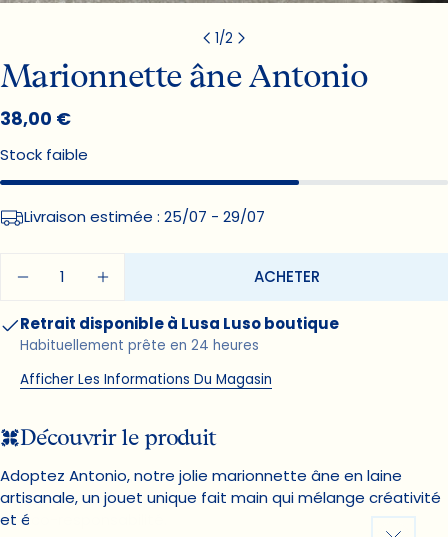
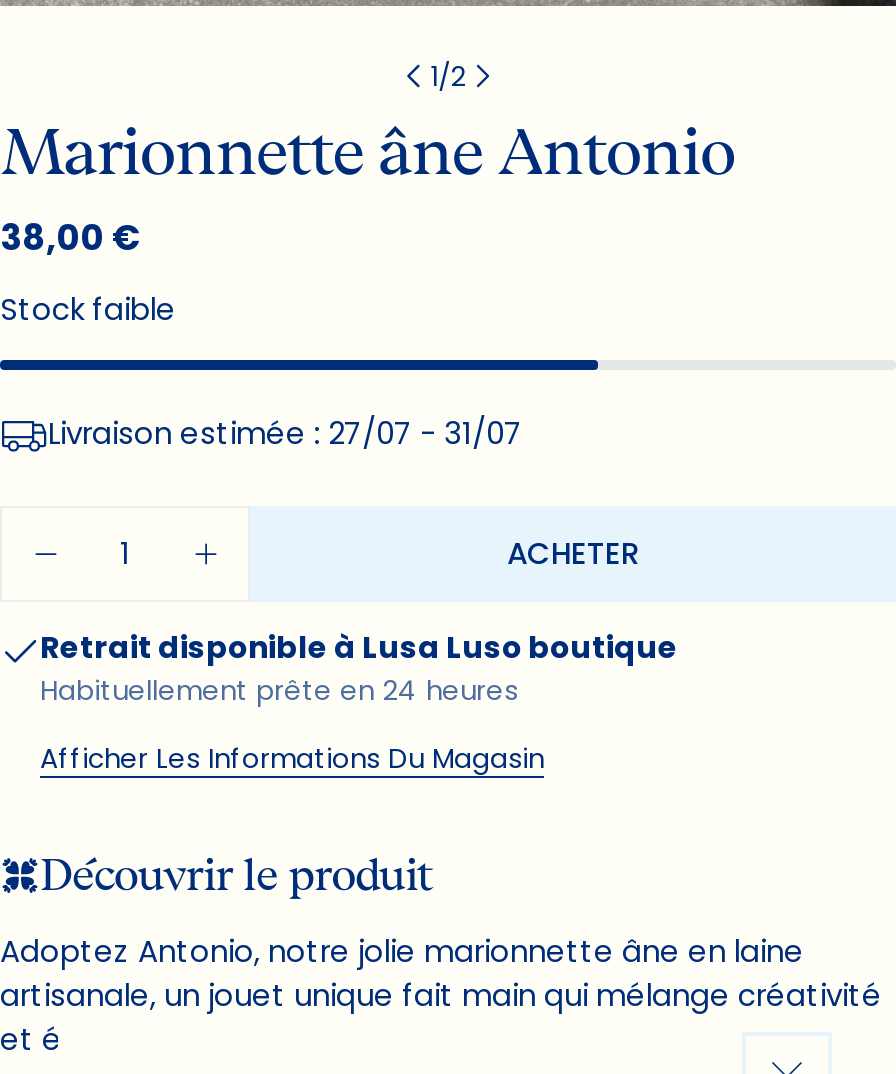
- Livraison estimée : 25/07 - 29/07
+ Livraison estimée : 27/07 - 31/07
